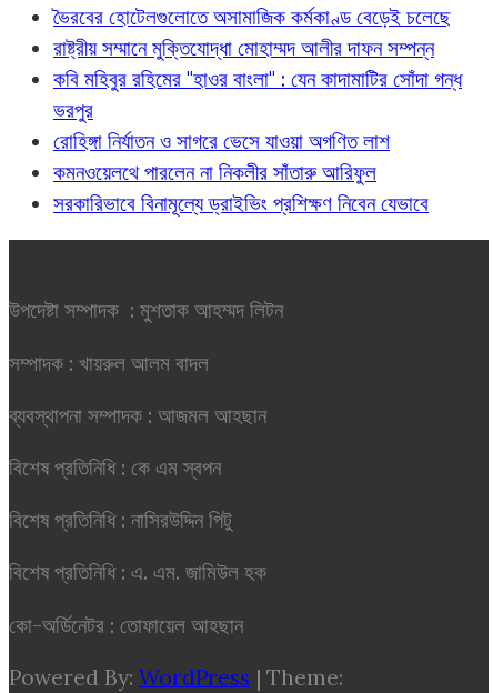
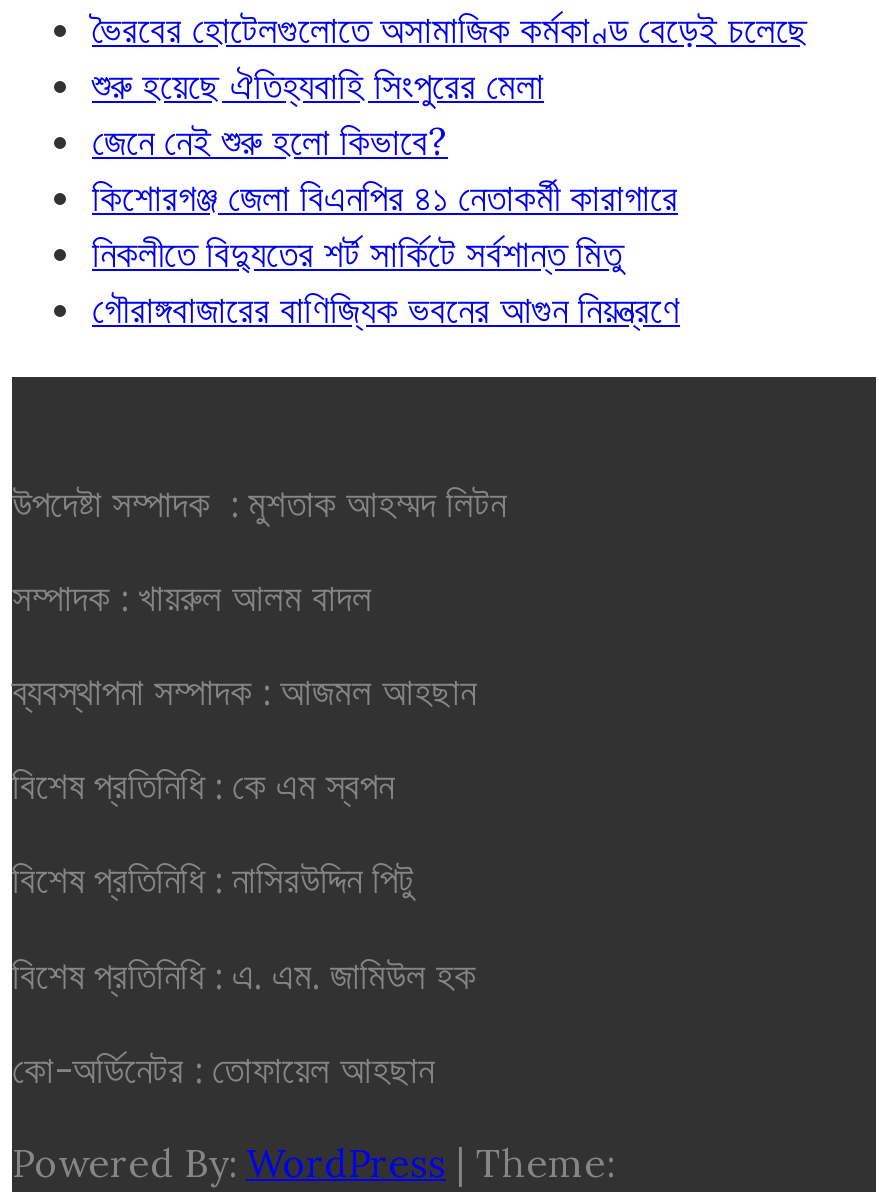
- রাষ্ট্রীয় সম্মানে মুক্তিযোদ্ধা মোহাম্মদ আলীর দাফন সম্পন্ন
- কবি মহিবুর রহিমের "হাওর বাংলা" : যেন কাদামাটির সোঁদা গন্ধ
- ভরপুর
- রোহিঙ্গা নির্যাতন ও সাগরে ভেসে যাওয়া অগণিত লাশ
- কমনওয়েলথে পারলেন না নিকলীর সাঁতারু আরিফুল
- সরকারিভাবে বিনামূল্যে ড্রাইভিং প্রশিক্ষণ নিবেন যেভাবে
+ শুরু হয়েছে ঐতিহ্যবাহি সিংপুরের মেলা
+ জেনে নেই শুরু হলো কিভাবে?
+ কিশোরগঞ্জ জেলা বিএনপির ৪১ নেতাকর্মী কারাগারে
+ নিকলীতে বিদ্যুতের শর্ট সার্কিটে সর্বশান্ত মিতু
+ গৌরাঙ্গবাজারের বাণিজ্যিক ভবনের আগুন নিয়ন্ত্রণে
